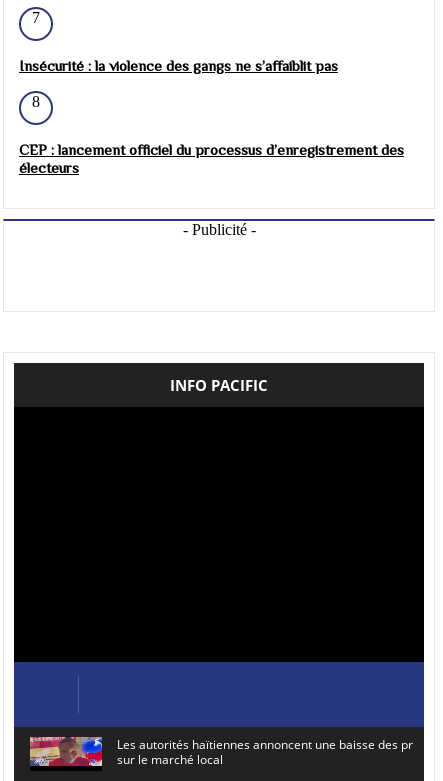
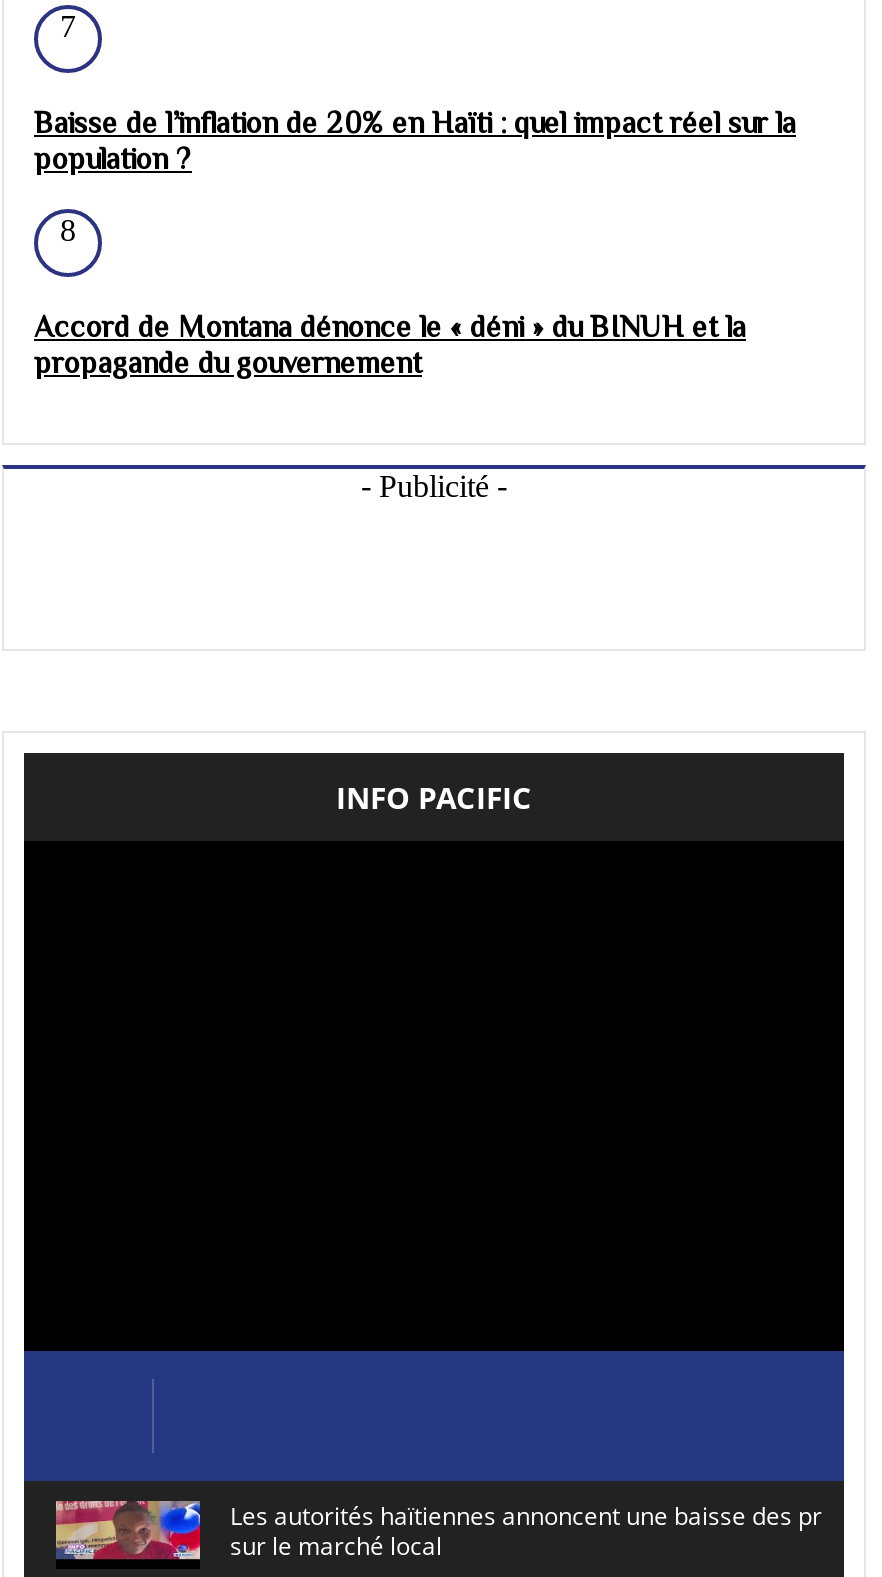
- Insécurité : la violence des gangs ne s’affaiblit pas
+ Baisse de l’inflation de 20% en Haïti : quel impact réel sur la
+ population ?

- CEP : lancement officiel du processus d’enregistrement des
- électeurs
+ Accord de Montana dénonce le « déni » du BINUH et la
+ propagande du gouvernement
